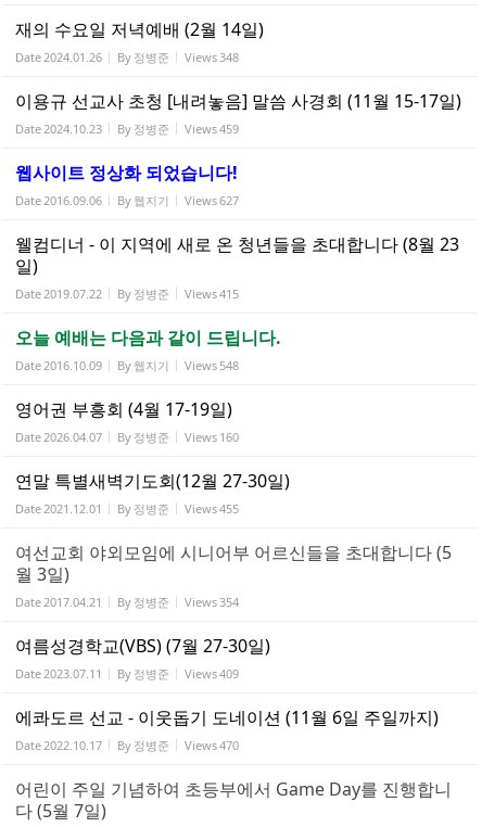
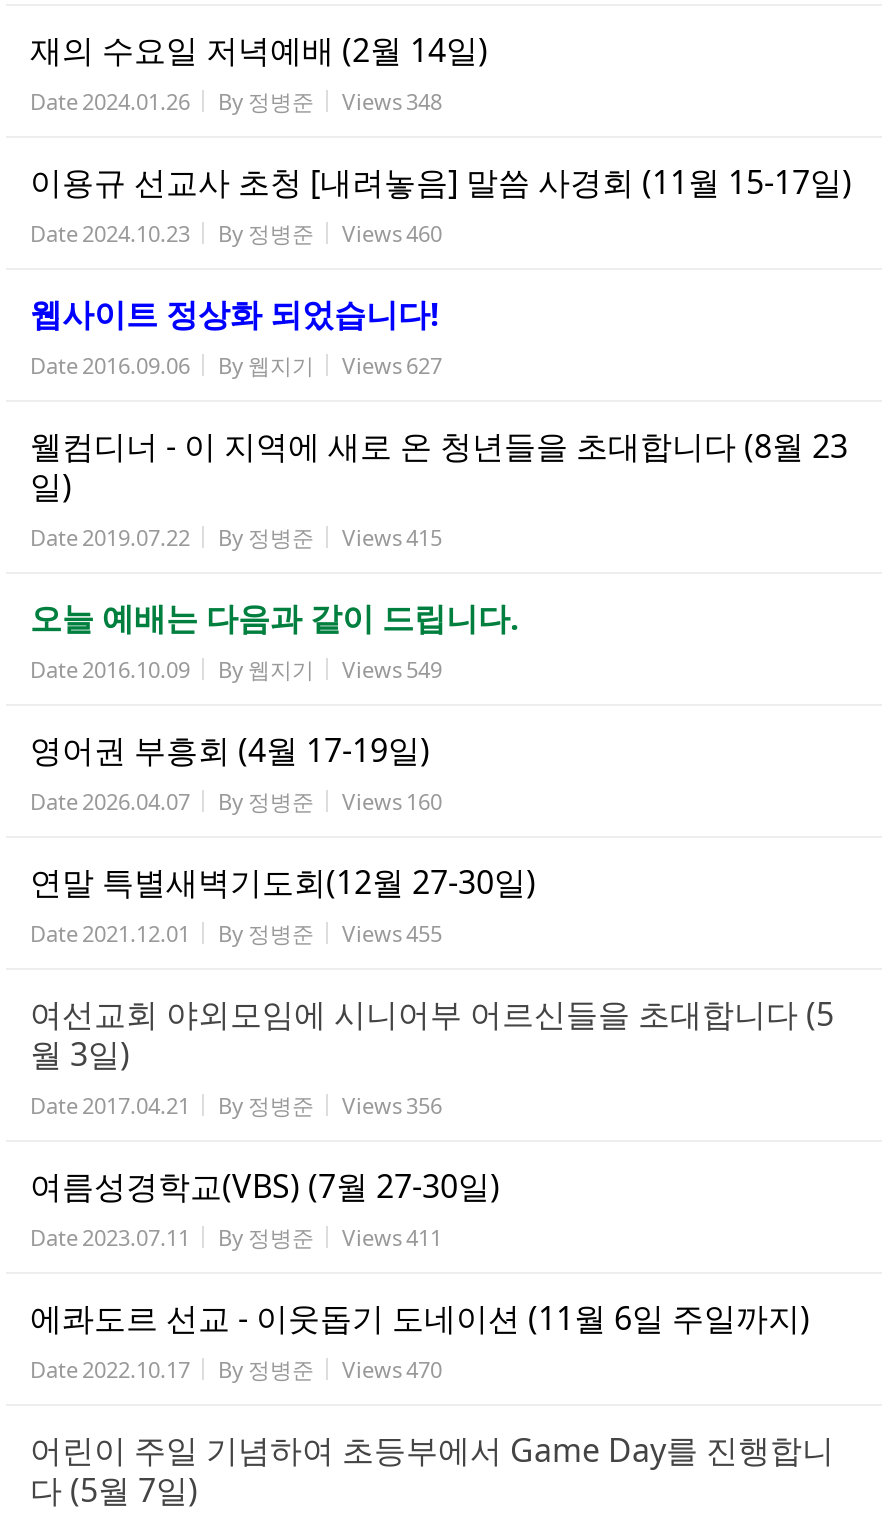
- Date 2024.10.23 By 정병준 Views 459
+ Date 2024.10.23 By 정병준 Views 460

- Date 2016.10.09 By 웹지기 Views 548
+ Date 2016.10.09 By 웹지기 Views 549

- Date 2017.04.21 By 정병준 Views 354
+ Date 2017.04.21 By 정병준 Views 356

- Date 2023.07.11 By 정병준 Views 409
+ Date 2023.07.11 By 정병준 Views 411
